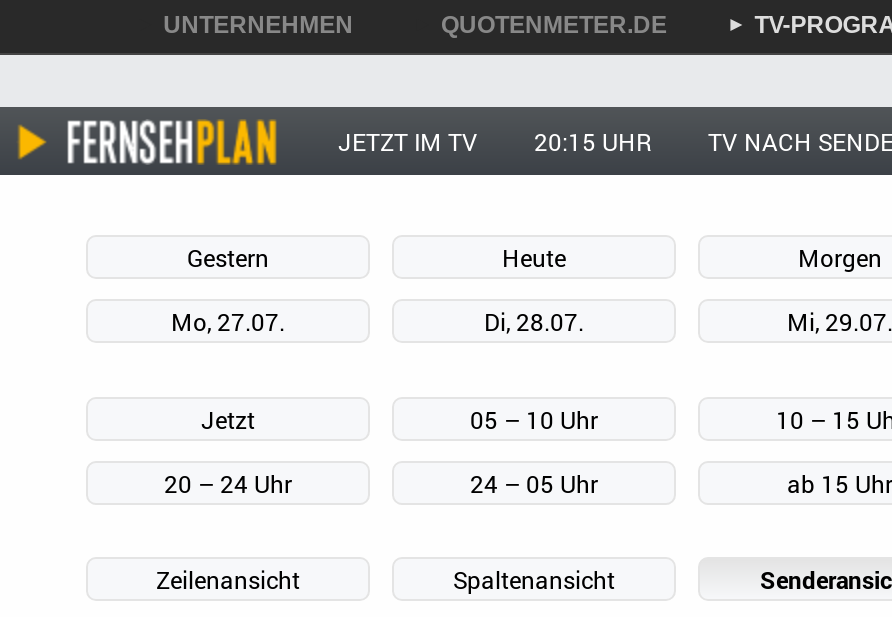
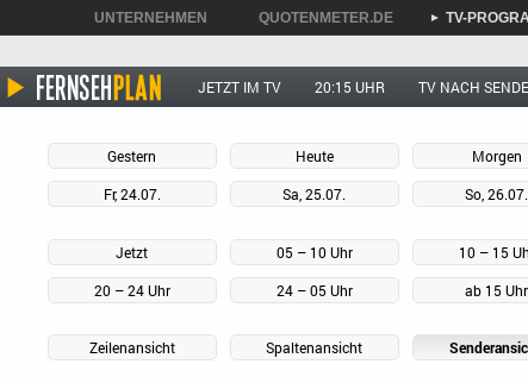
- Mo, 27.07.
- Di, 28.07.
- Mi, 29.07.
+ Fr, 24.07.
+ Sa, 25.07.
+ So, 26.07.
